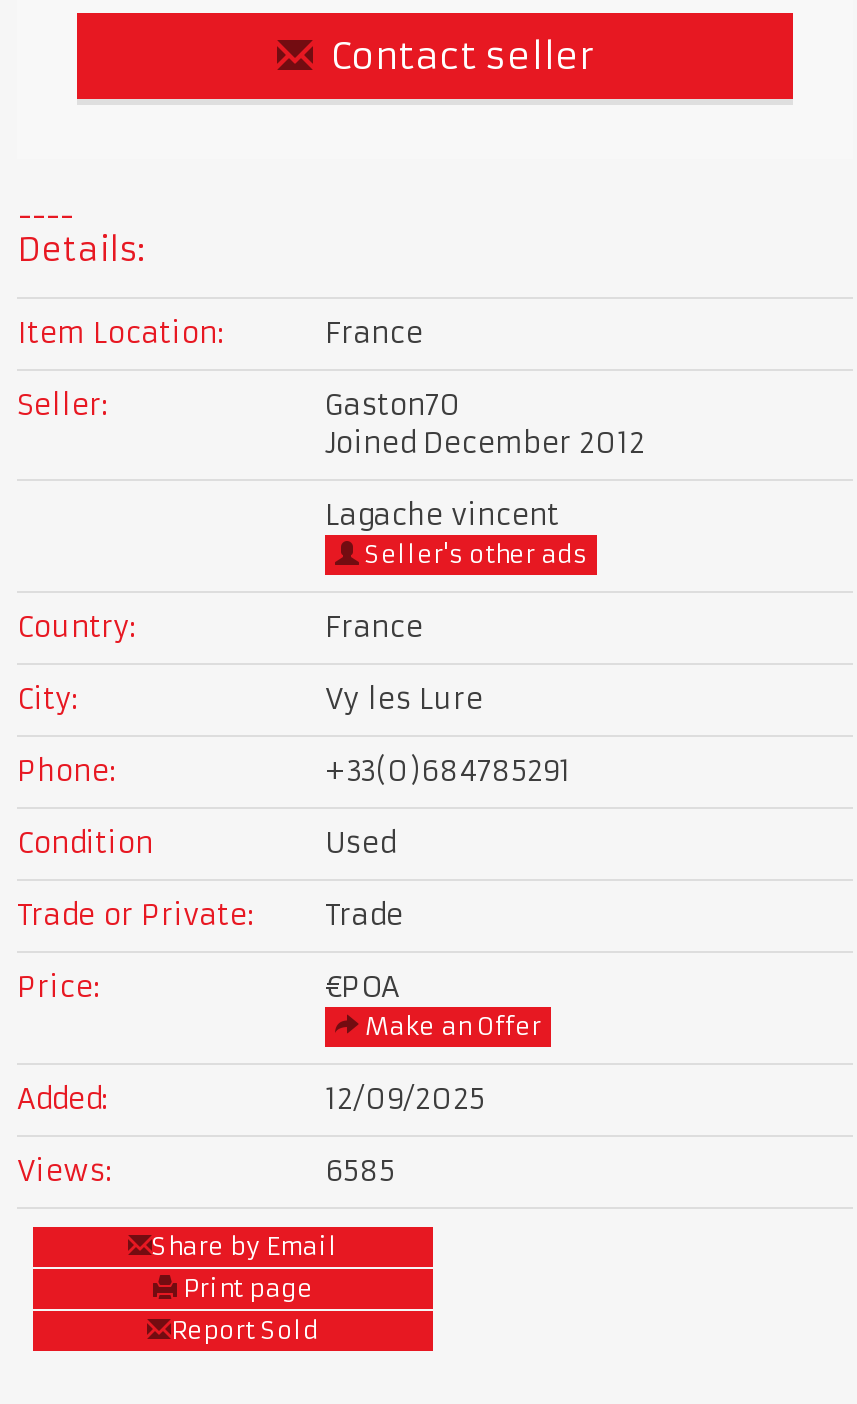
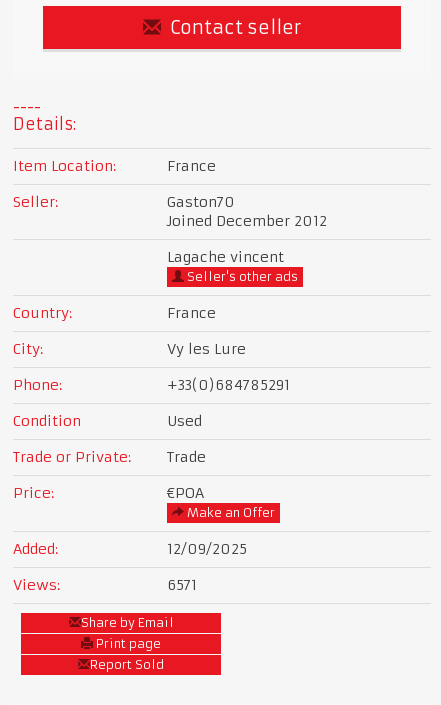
- 6585
+ 6571
